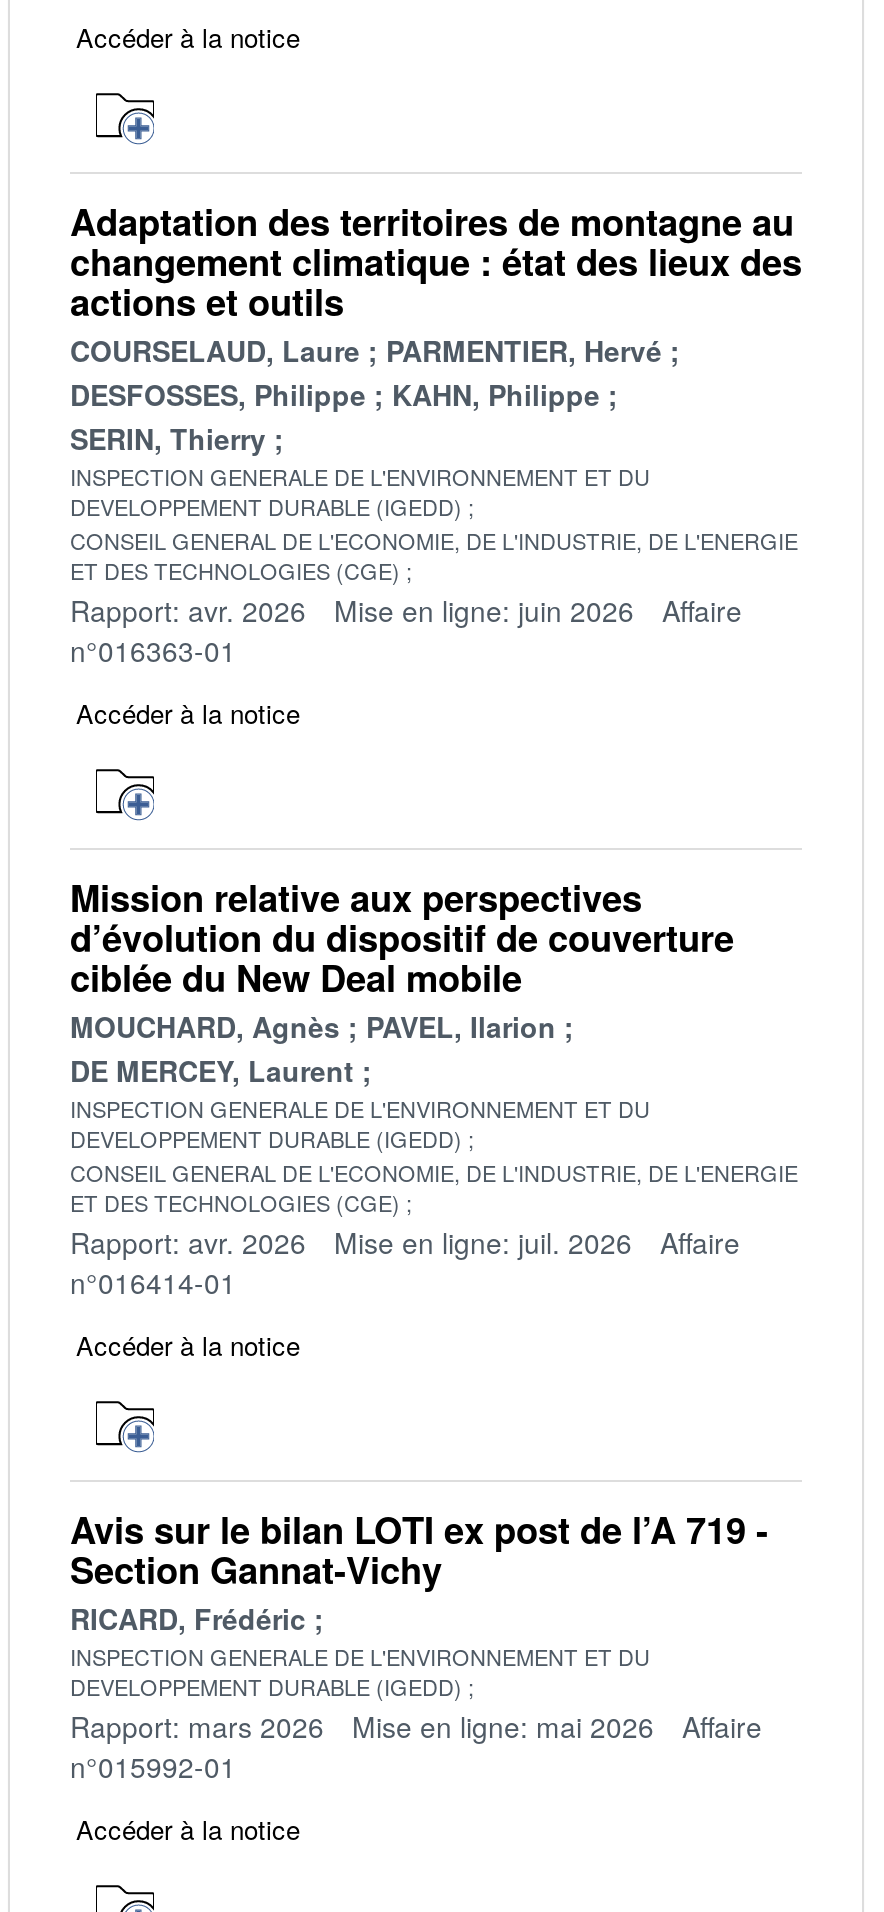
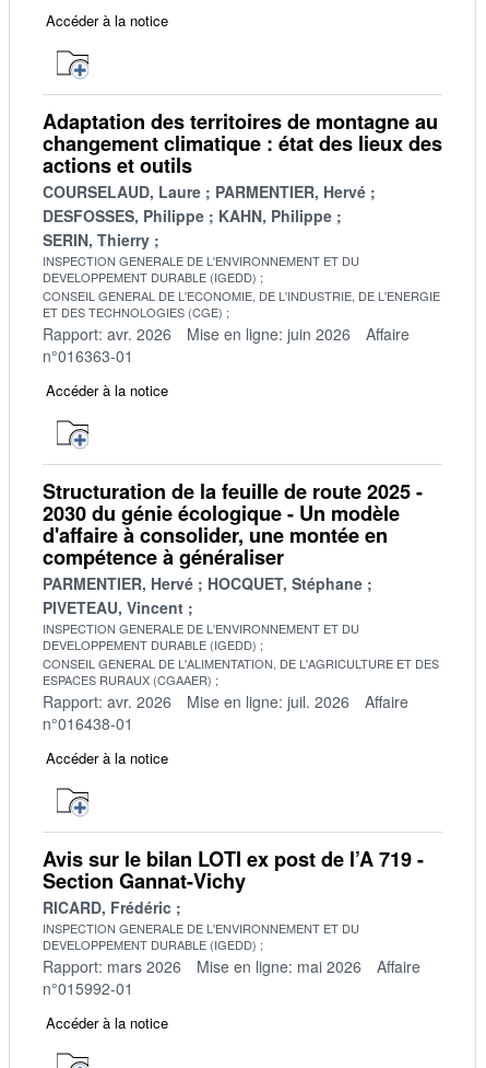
- Mission relative aux perspectives
- d’évolution du dispositif de couverture
- ciblée du New Deal mobile
- MOUCHARD, Agnès
- PAVEL, Ilarion
- DE MERCEY, Laurent
+ Structuration de la feuille de route 2025 -
+ 2030 du génie écologique - Un modèle
+ d'affaire à consolider, une montée en
+ compétence à généraliser
+ PARMENTIER, Hervé
+ HOCQUET, Stéphane
+ PIVETEAU, Vincent

- CONSEIL GENERAL DE L'ECONOMIE, DE L'INDUSTRIE, DE L'ENERGIE
- ET DES TECHNOLOGIES (CGE)
+ CONSEIL GENERAL DE L'ALIMENTATION, DE L'AGRICULTURE ET DES
+ ESPACES RURAUX (CGAAER)

- n°016414-01
+ n°016438-01
